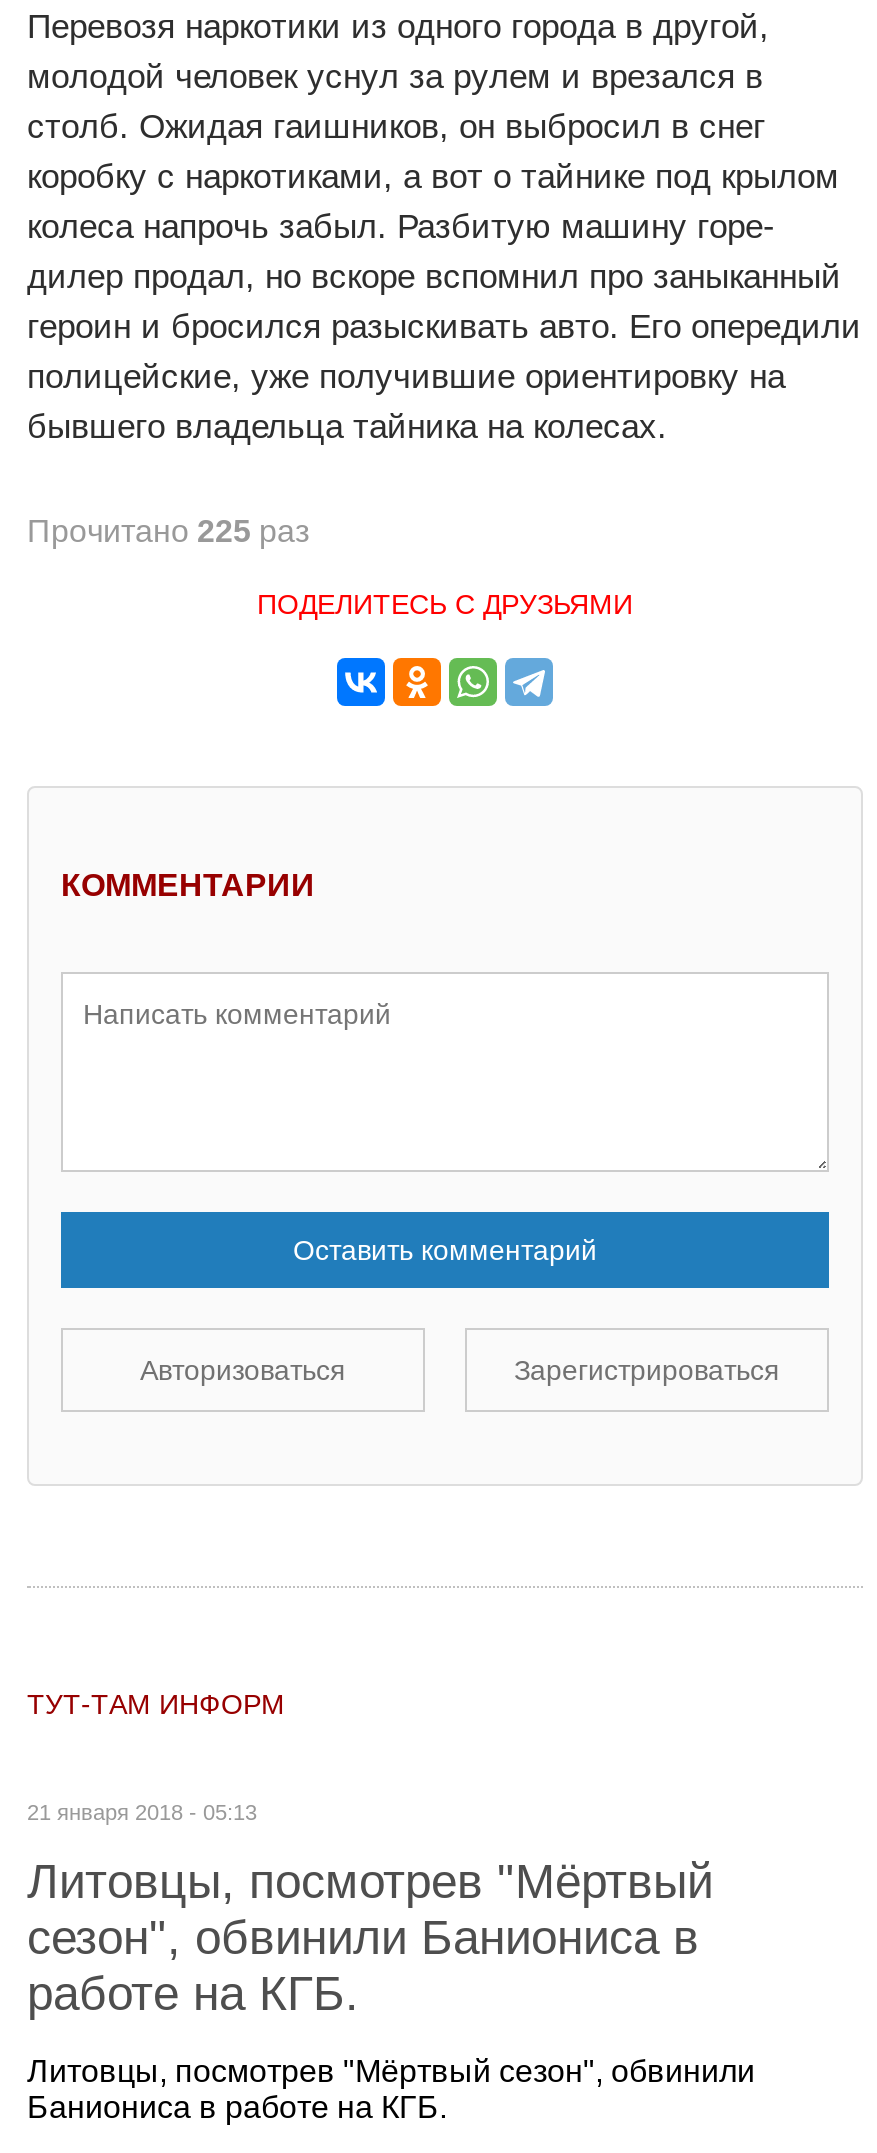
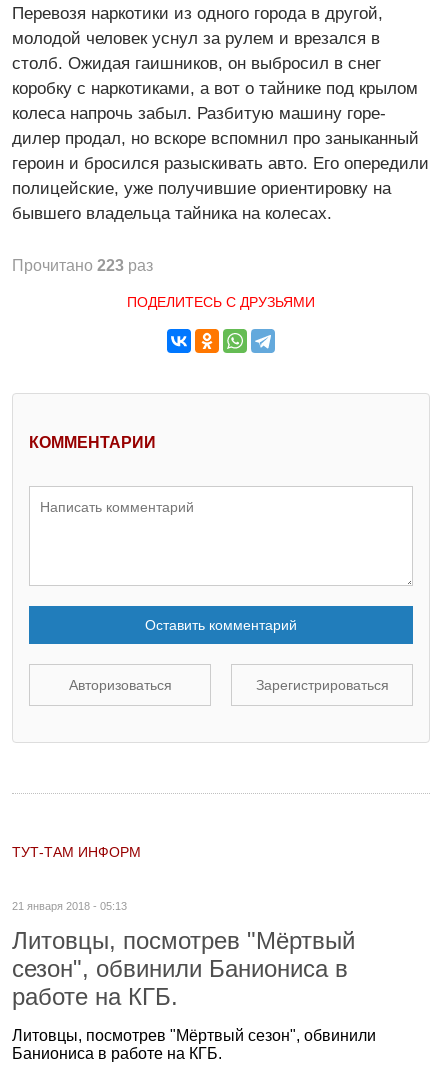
- Прочитано 225 раз
+ Прочитано 223 раз
